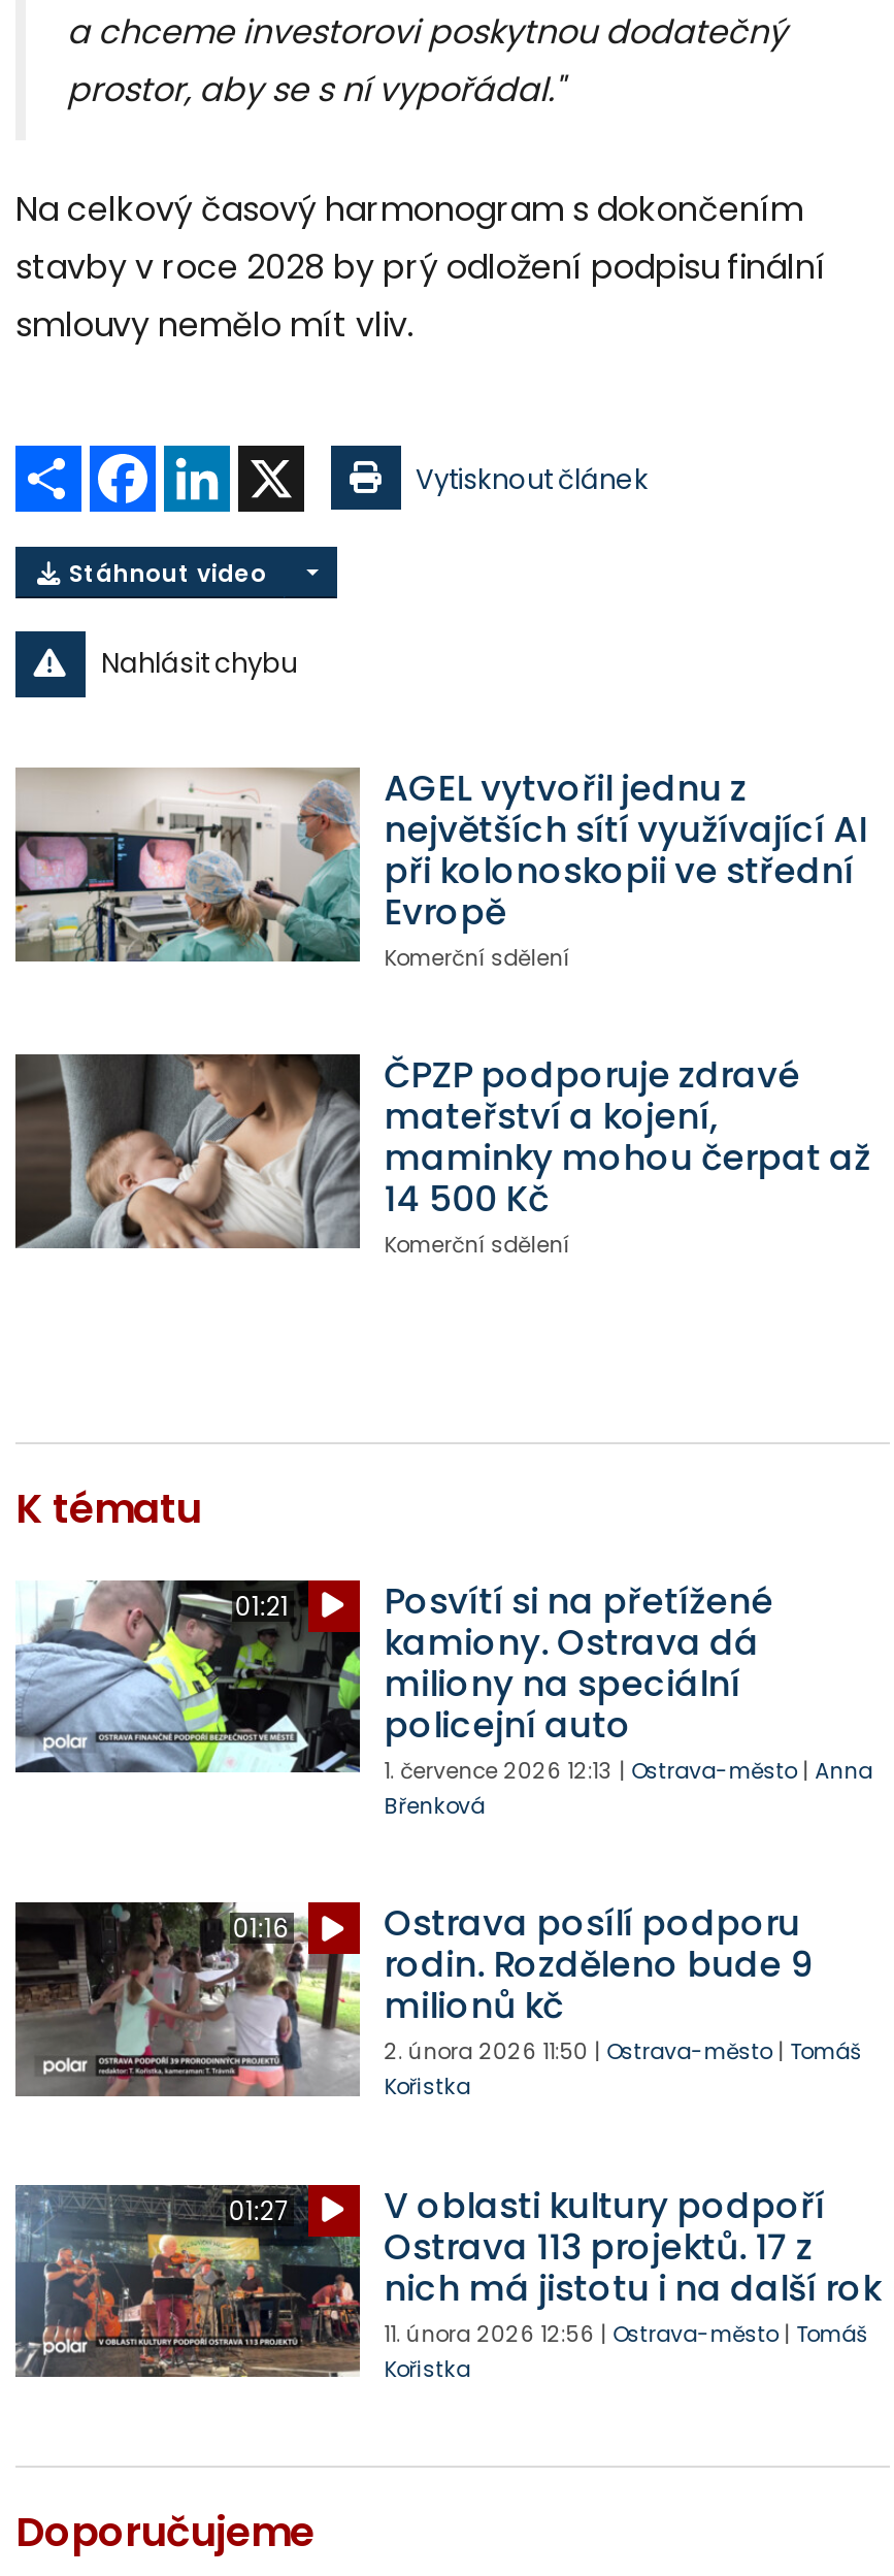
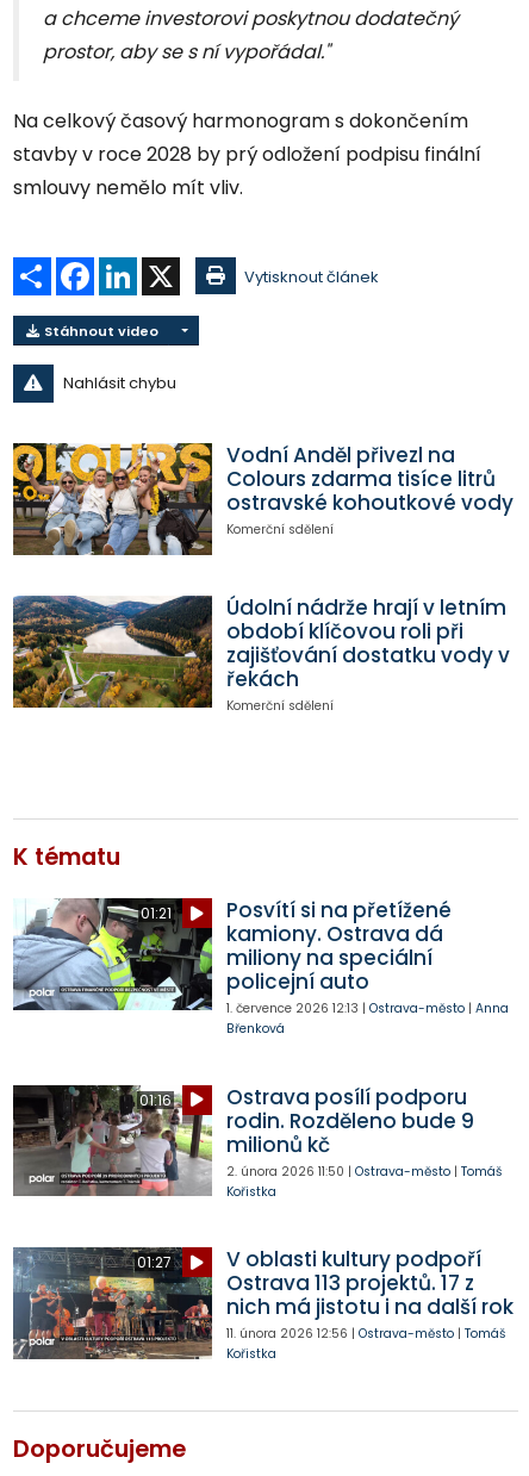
- [image]
- AGEL vytvořil jednu z
- největších sítí využívající AI
- při kolonoskopii ve střední
- Evropě
+ [image]
+ Vodní Anděl přivezl na
+ Colours zdarma tisíce litrů
+ ostravské kohoutkové vody

- [image]
- ČPZP podporuje zdravé
- mateřství a kojení,
- maminky mohou čerpat až
- 14 500 Kč
+ [image]
+ Údolní nádrže hrají v letním
+ období klíčovou roli při
+ zajišťování dostatku vody v
+ řekách
